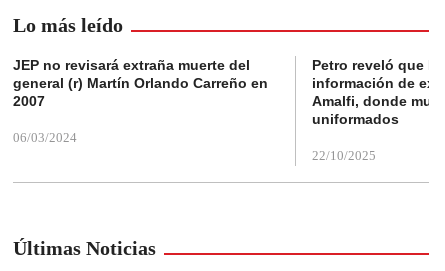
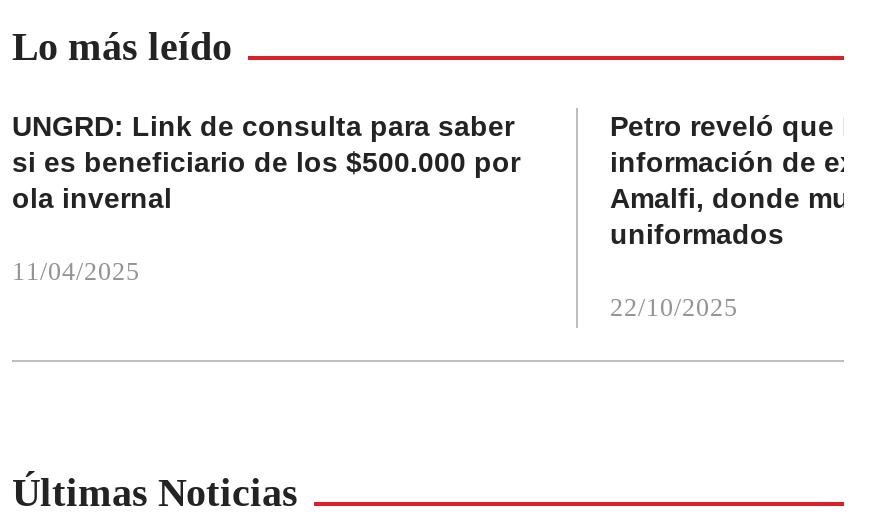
- JEP no revisará extraña muerte del
- general (r) Martín Orlando Carreño en
- 2007
+ UNGRD: Link de consulta para saber
+ si es beneficiario de los $500.000 por
+ ola invernal

- 06/03/2024
+ 11/04/2025
